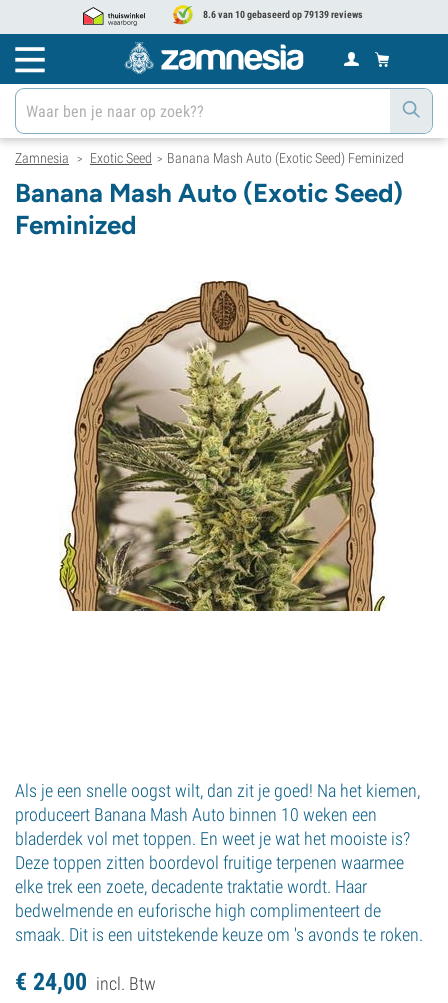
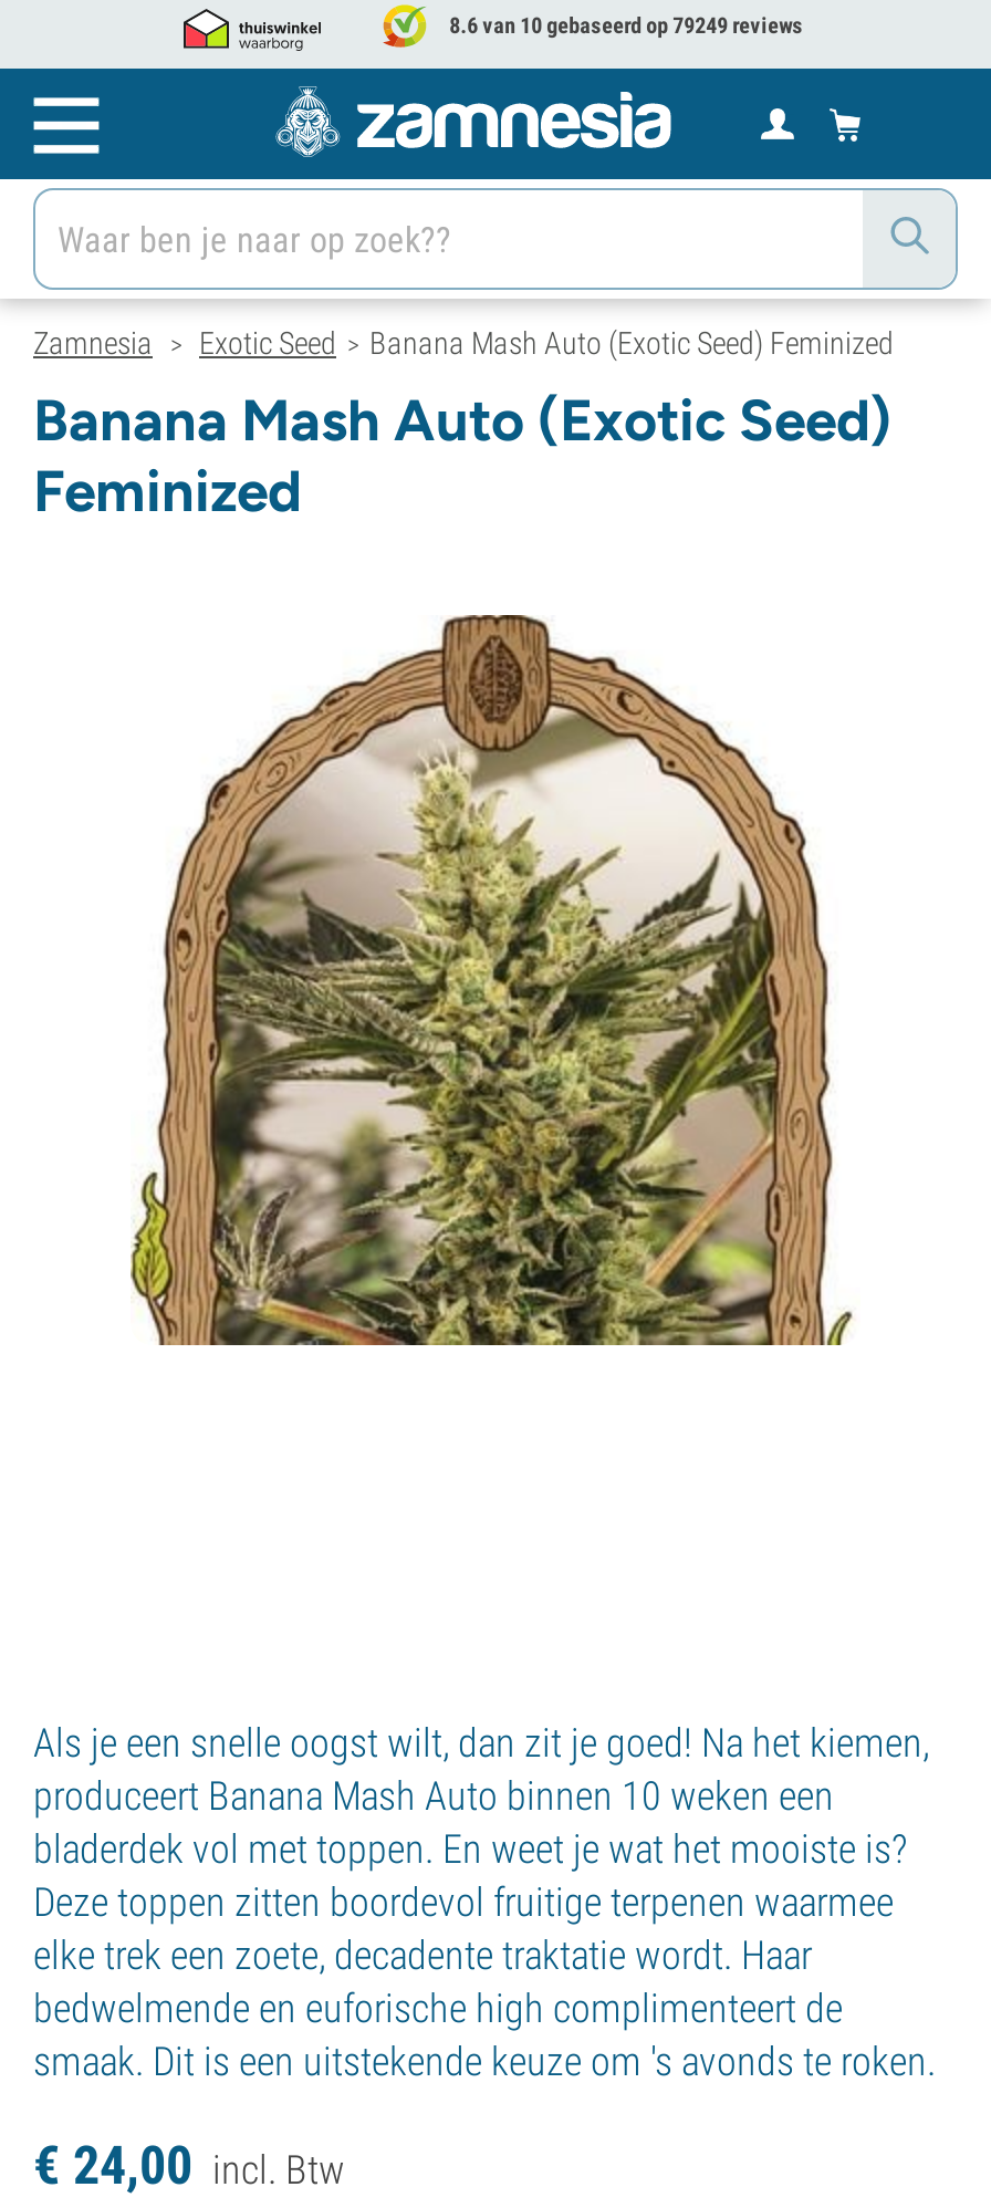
- 8.6 van 10 gebaseerd op 79139 reviews
+ 8.6 van 10 gebaseerd op 79249 reviews
